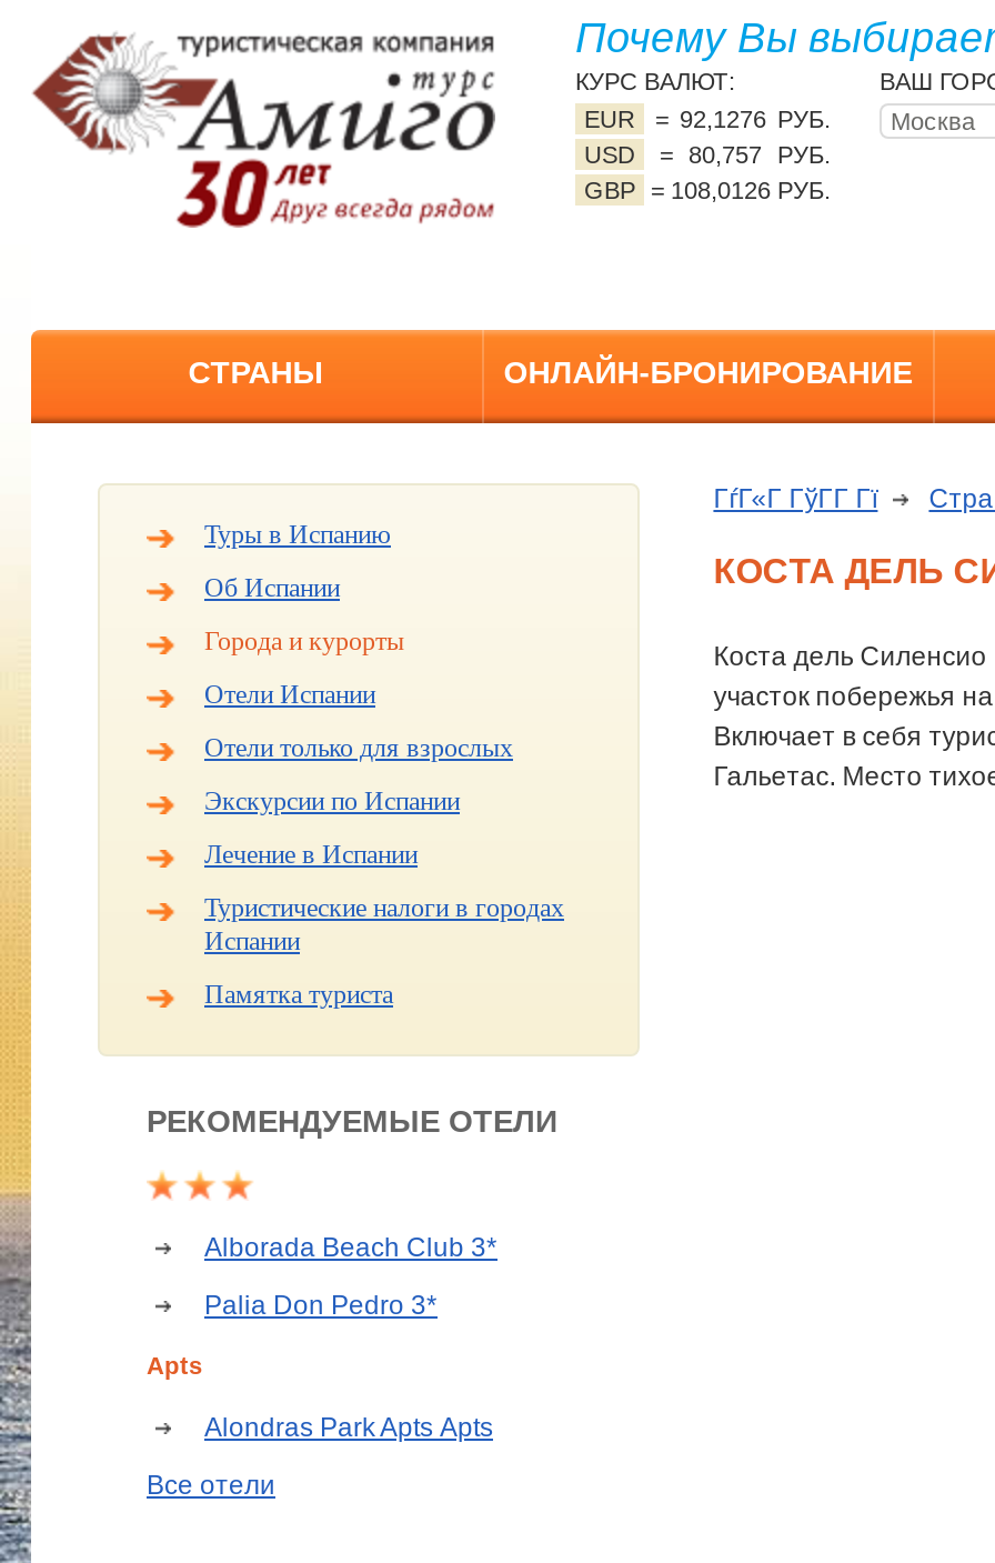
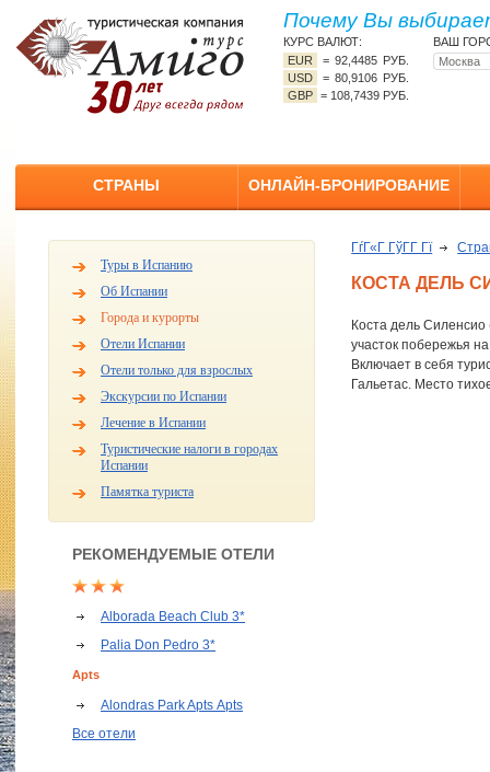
- EUR = 92,1276 РУБ.
+ EUR = 92,4485 РУБ.

- USD = 80,757 РУБ.
+ USD = 80,9106 РУБ.

- GBP = 108,0126 РУБ.
+ GBP = 108,7439 РУБ.
